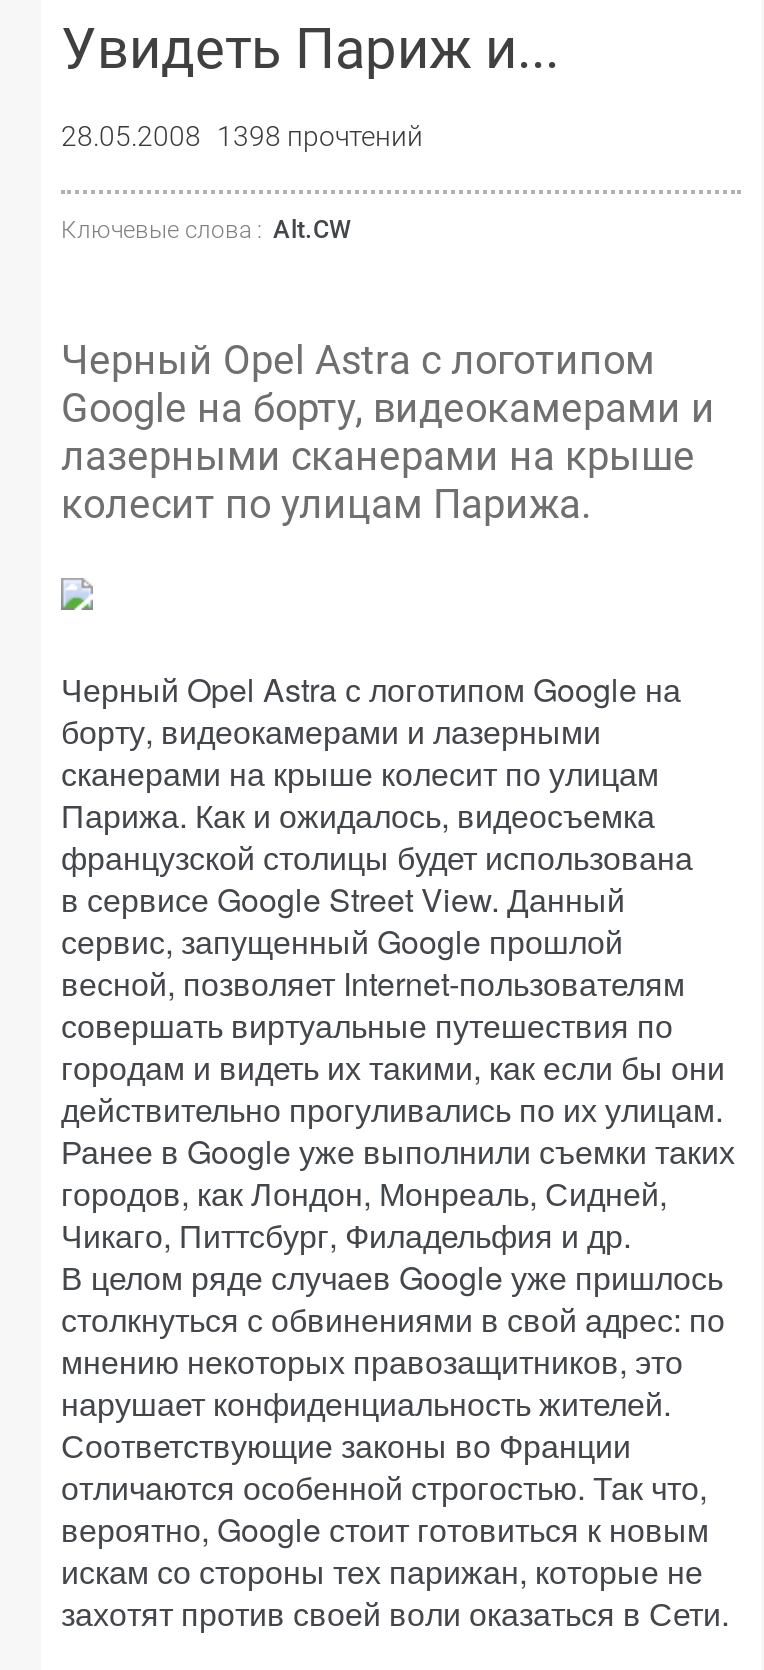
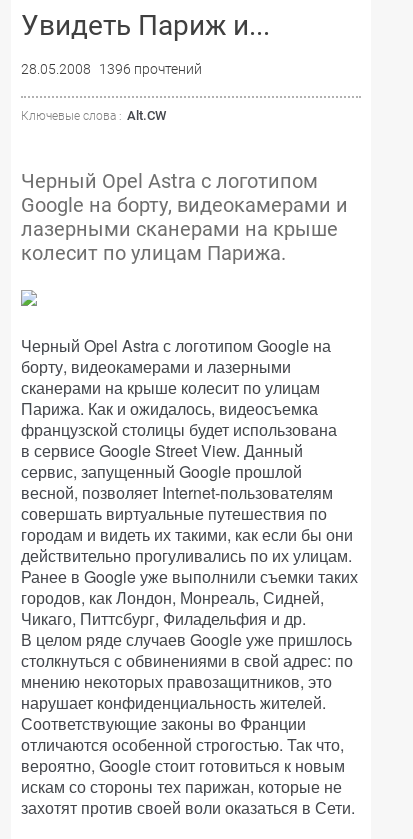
- 28.05.2008 1398 прочтений
+ 28.05.2008 1396 прочтений
